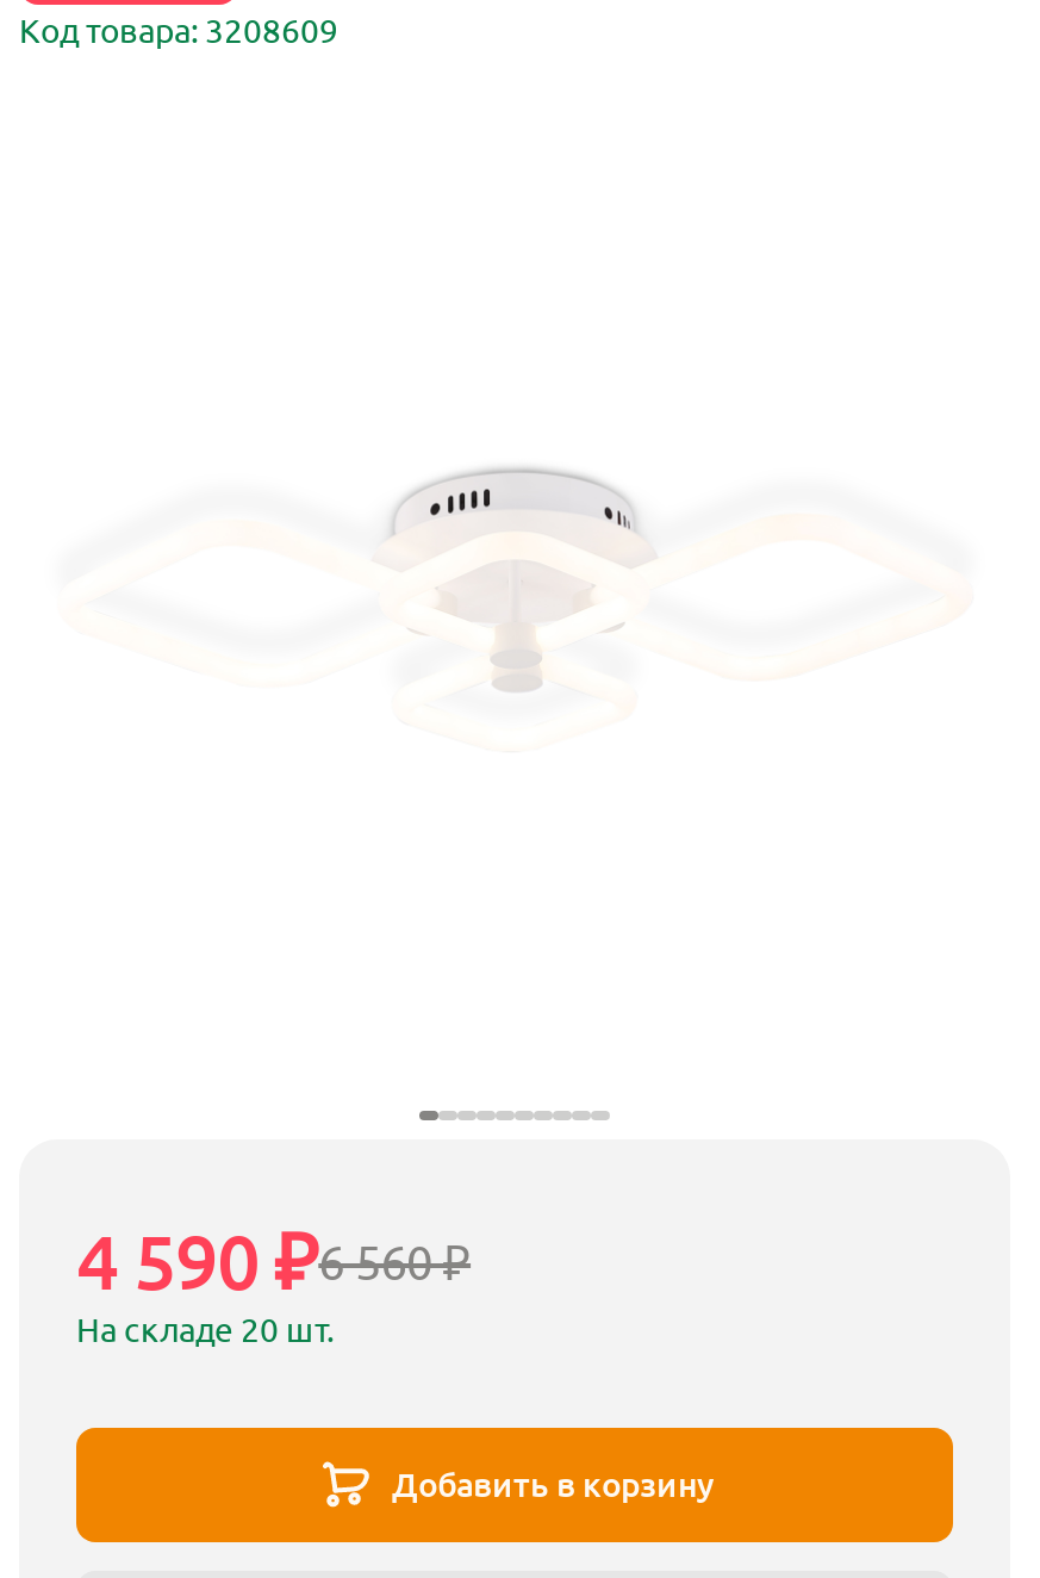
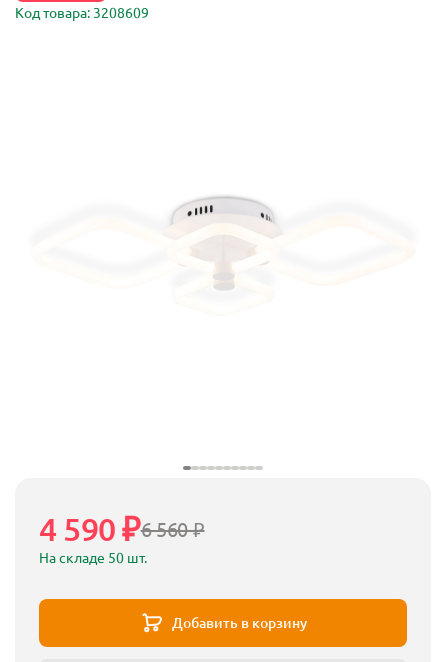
- На складе 20 шт.
+ На складе 50 шт.
